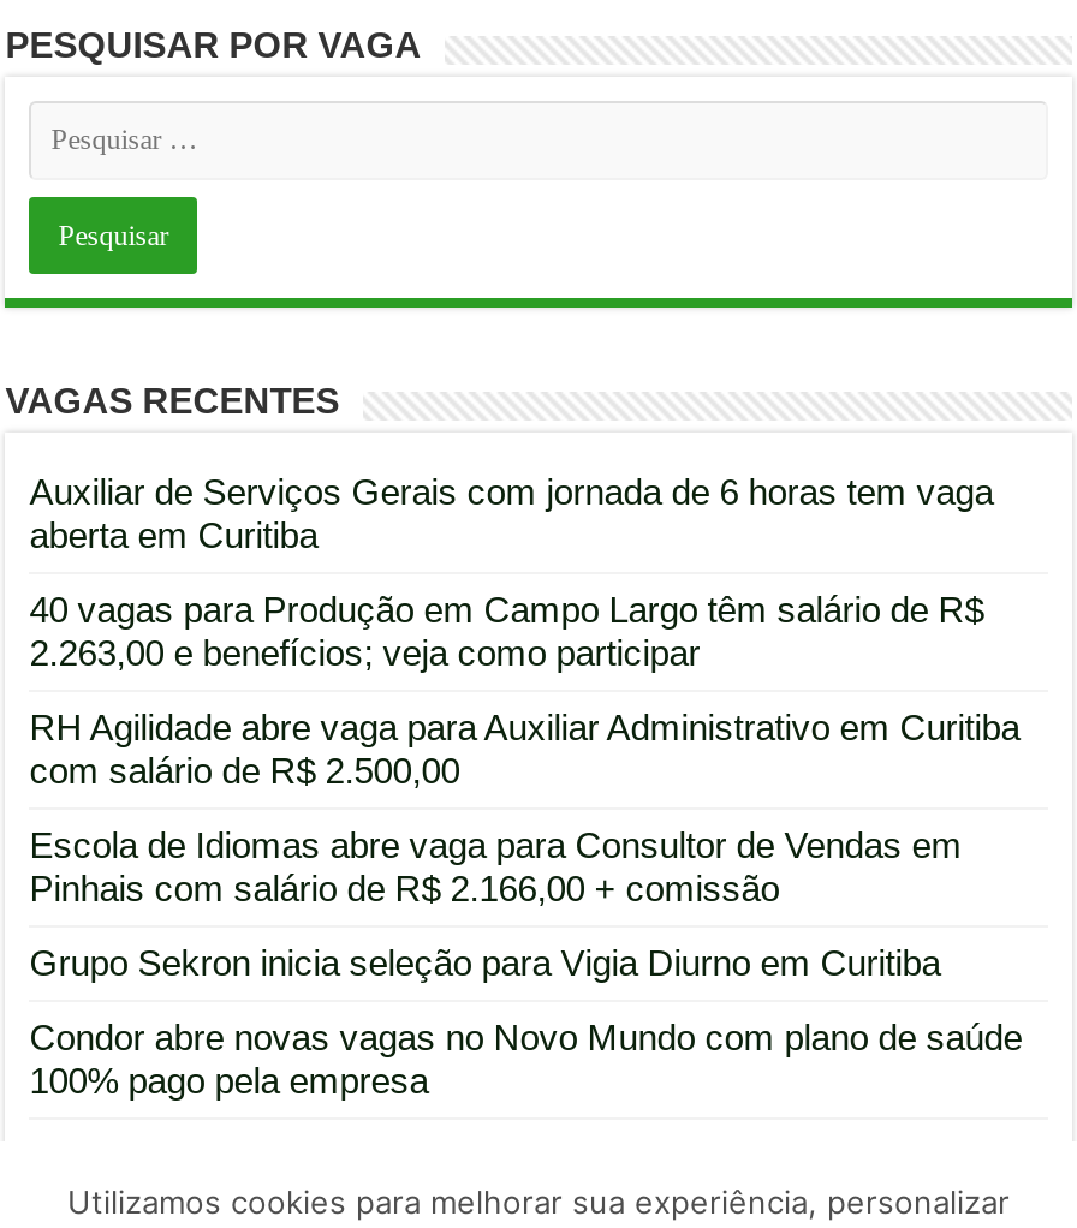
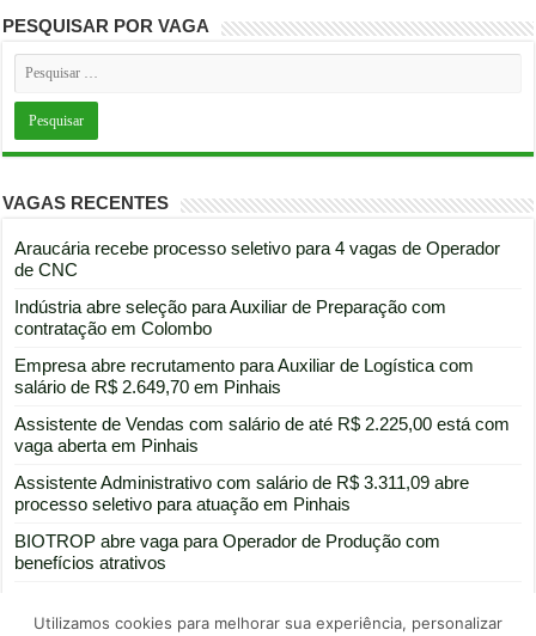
- Auxiliar de Serviços Gerais com jornada de 6 horas tem vaga
- aberta em Curitiba
+ Araucária recebe processo seletivo para 4 vagas de Operador
+ de CNC

- 40 vagas para Produção em Campo Largo têm salário de R$
- 2.263,00 e benefícios; veja como participar
+ Indústria abre seleção para Auxiliar de Preparação com
+ contratação em Colombo

- RH Agilidade abre vaga para Auxiliar Administrativo em Curitiba
- com salário de R$ 2.500,00
+ Empresa abre recrutamento para Auxiliar de Logística com
+ salário de R$ 2.649,70 em Pinhais

- Escola de Idiomas abre vaga para Consultor de Vendas em
- Pinhais com salário de R$ 2.166,00 + comissão
+ Assistente de Vendas com salário de até R$ 2.225,00 está com
+ vaga aberta em Pinhais

- Grupo Sekron inicia seleção para Vigia Diurno em Curitiba
+ Assistente Administrativo com salário de R$ 3.311,09 abre
+ processo seletivo para atuação em Pinhais

- Condor abre novas vagas no Novo Mundo com plano de saúde
- 100% pago pela empresa
+ BIOTROP abre vaga para Operador de Produção com
+ benefícios atrativos
